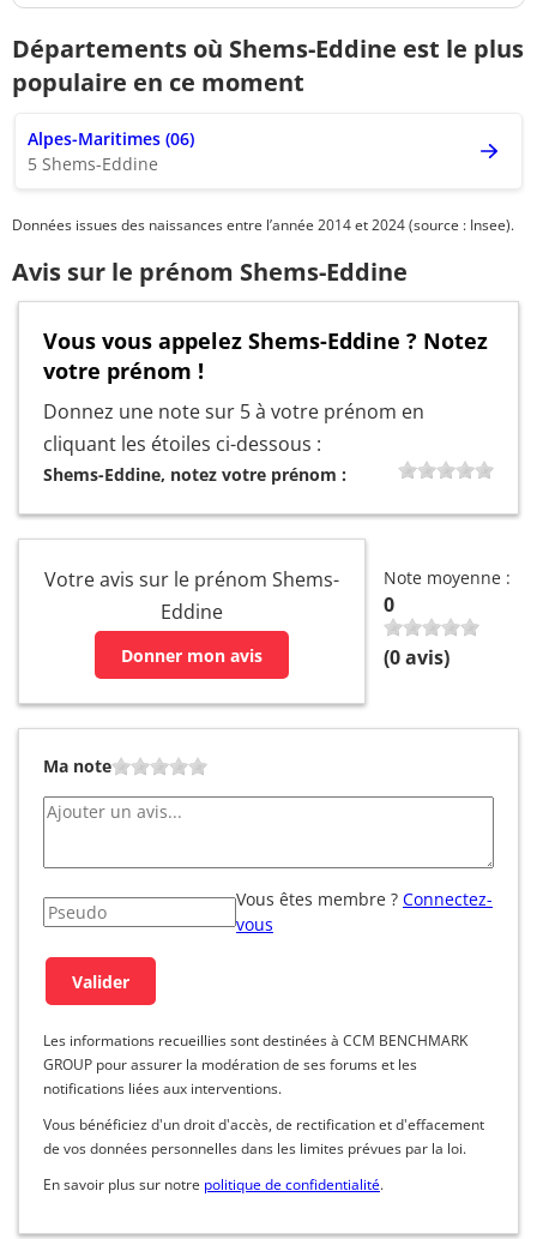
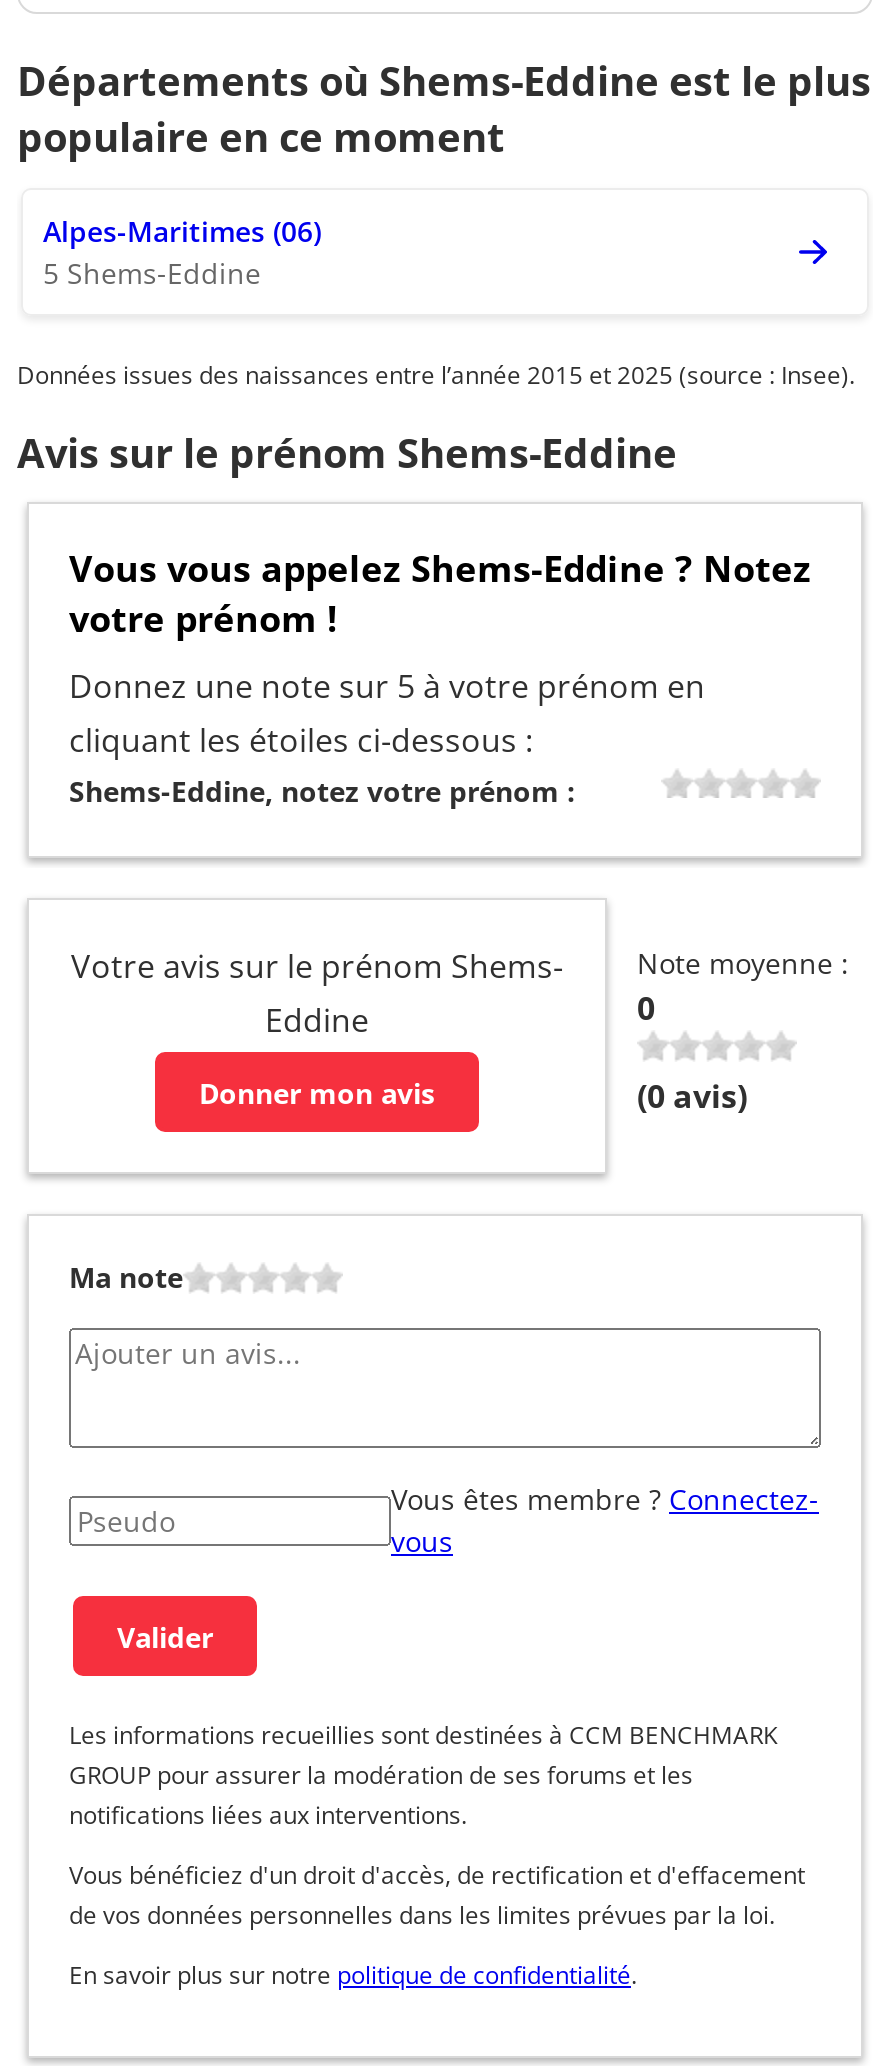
- Données issues des naissances entre l’année 2014 et 2024 (source : Insee).
+ Données issues des naissances entre l’année 2015 et 2025 (source : Insee).
